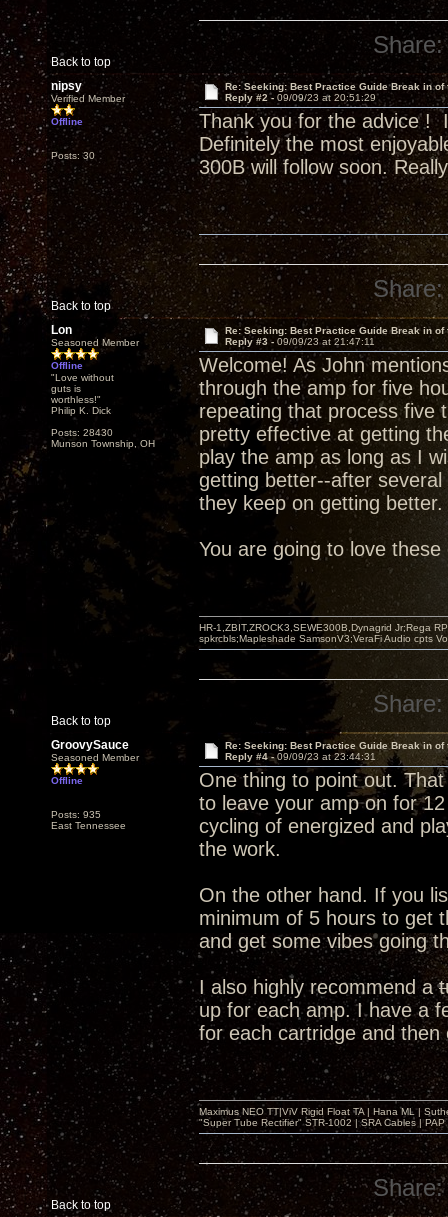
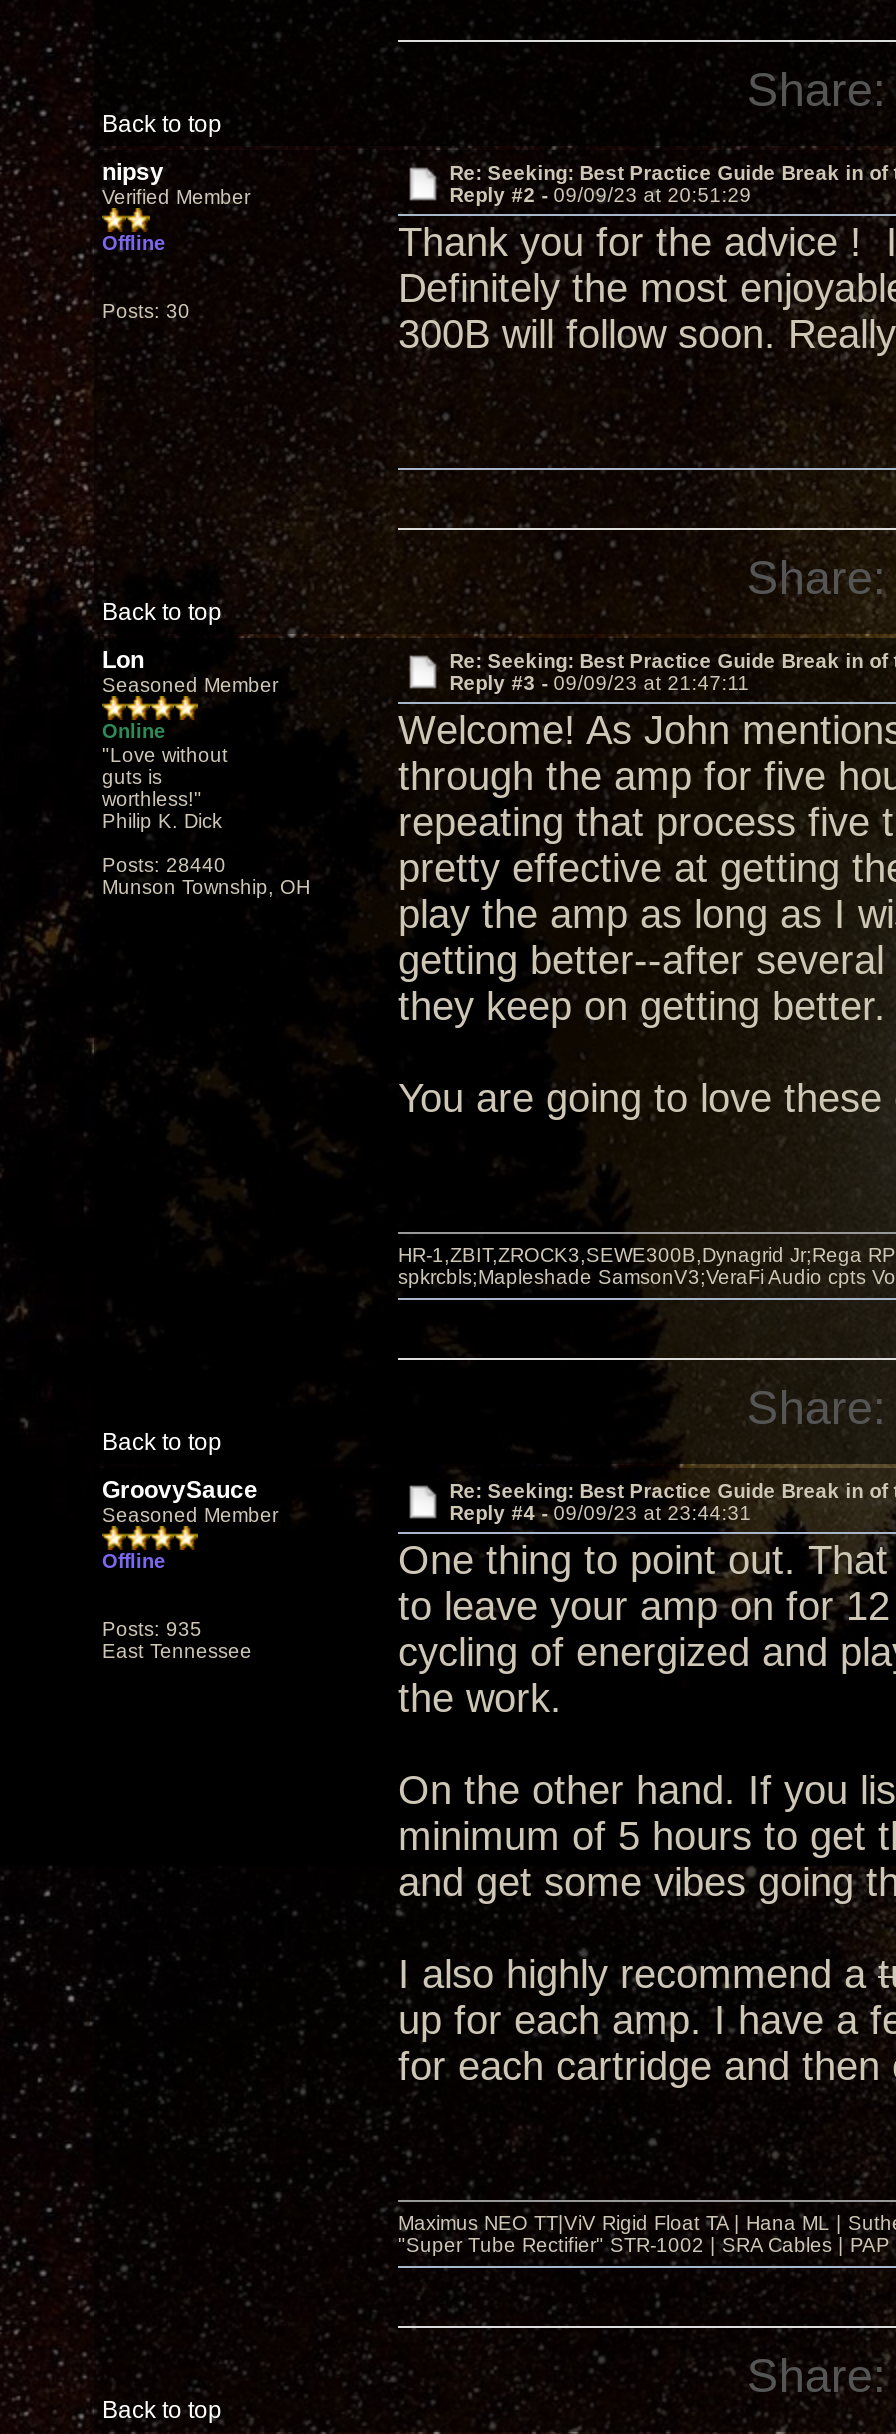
- Offline
+ Online

- Posts: 28430
+ Posts: 28440
